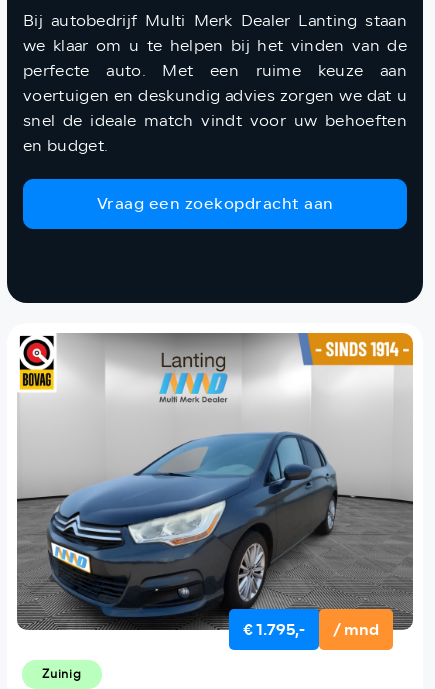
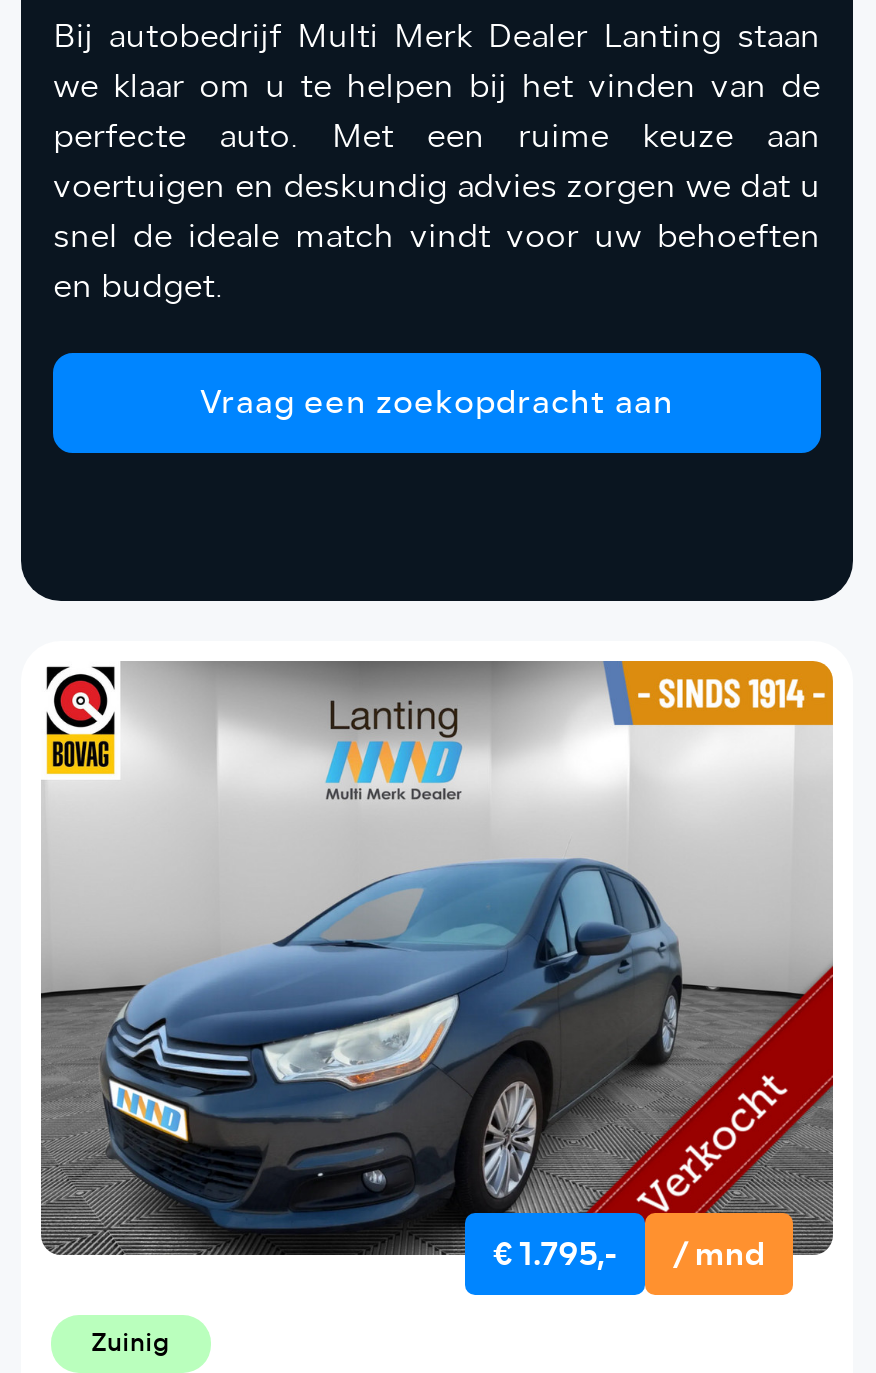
- [image]
+ [image]
